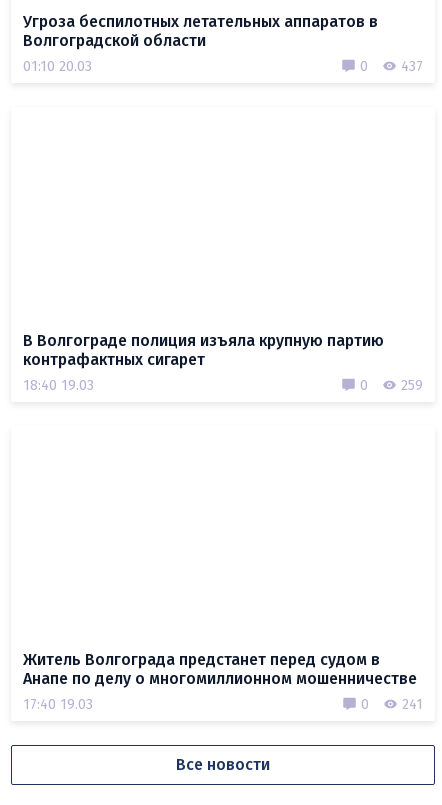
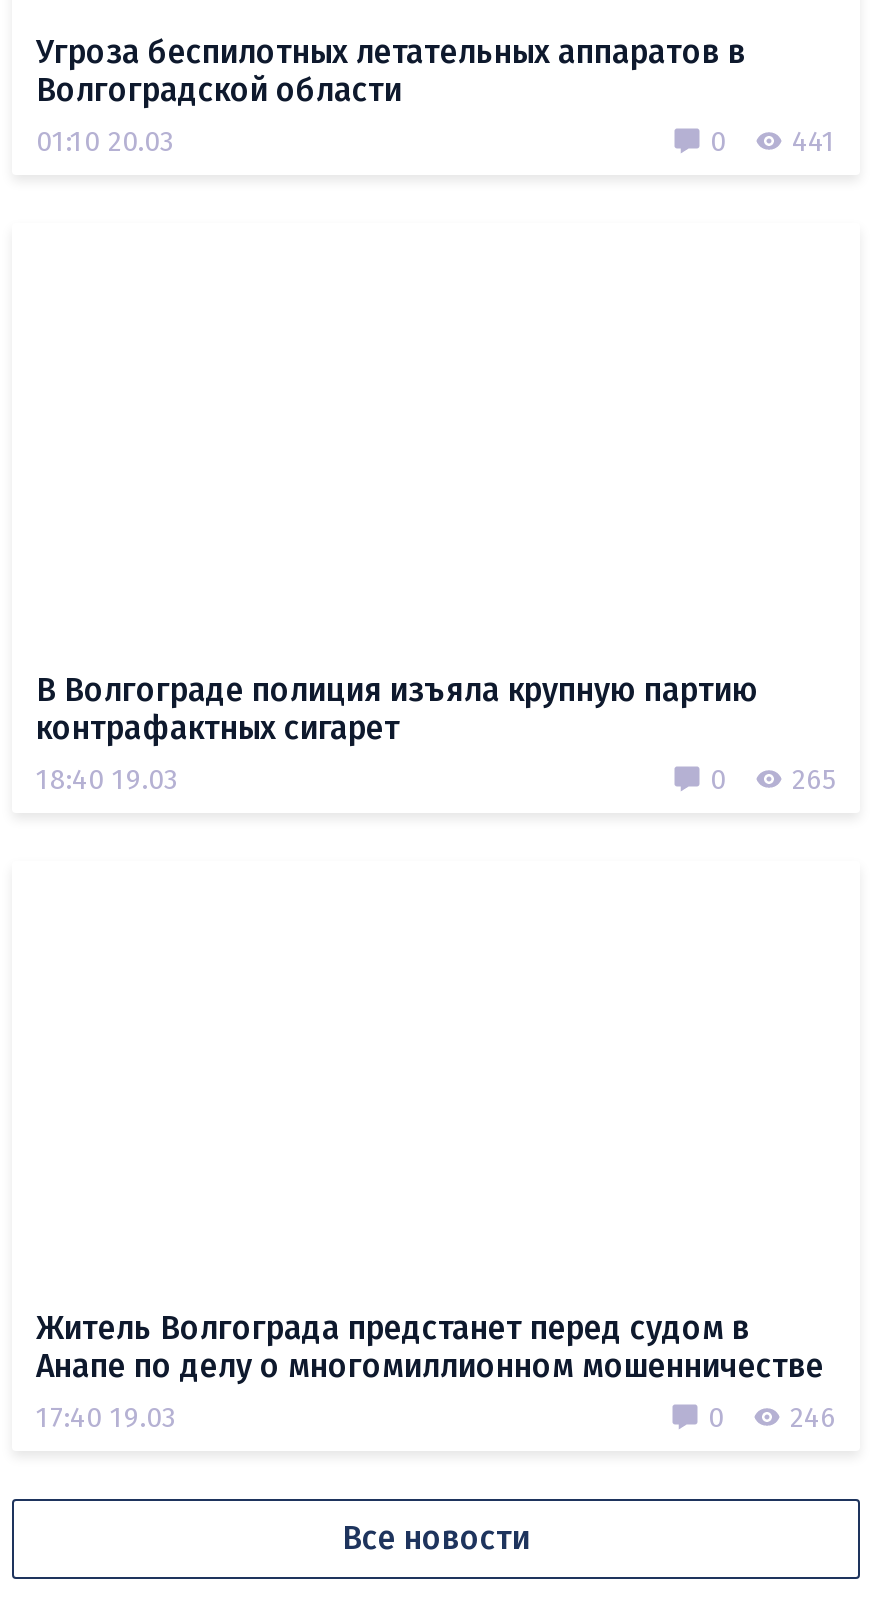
- 0 437
+ 0 441

- 0 259
+ 0 265

- 0 241
+ 0 246
